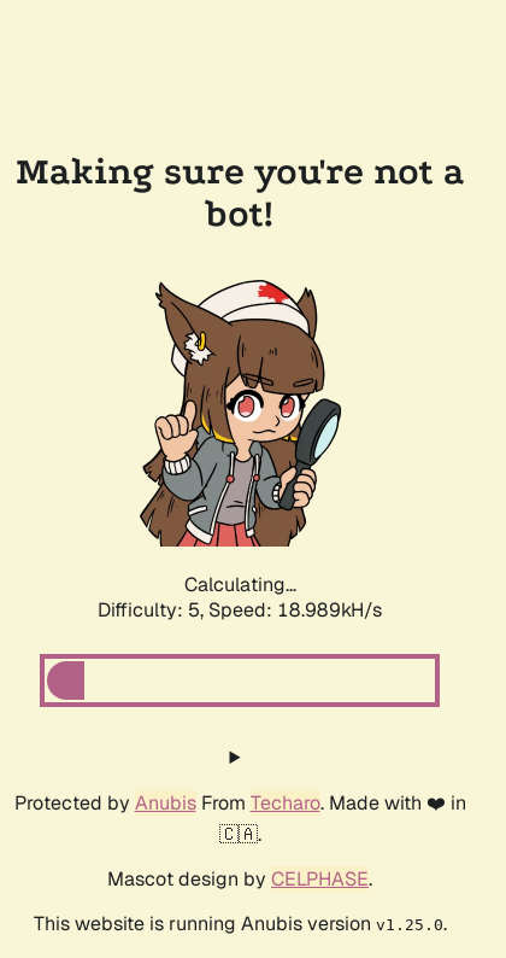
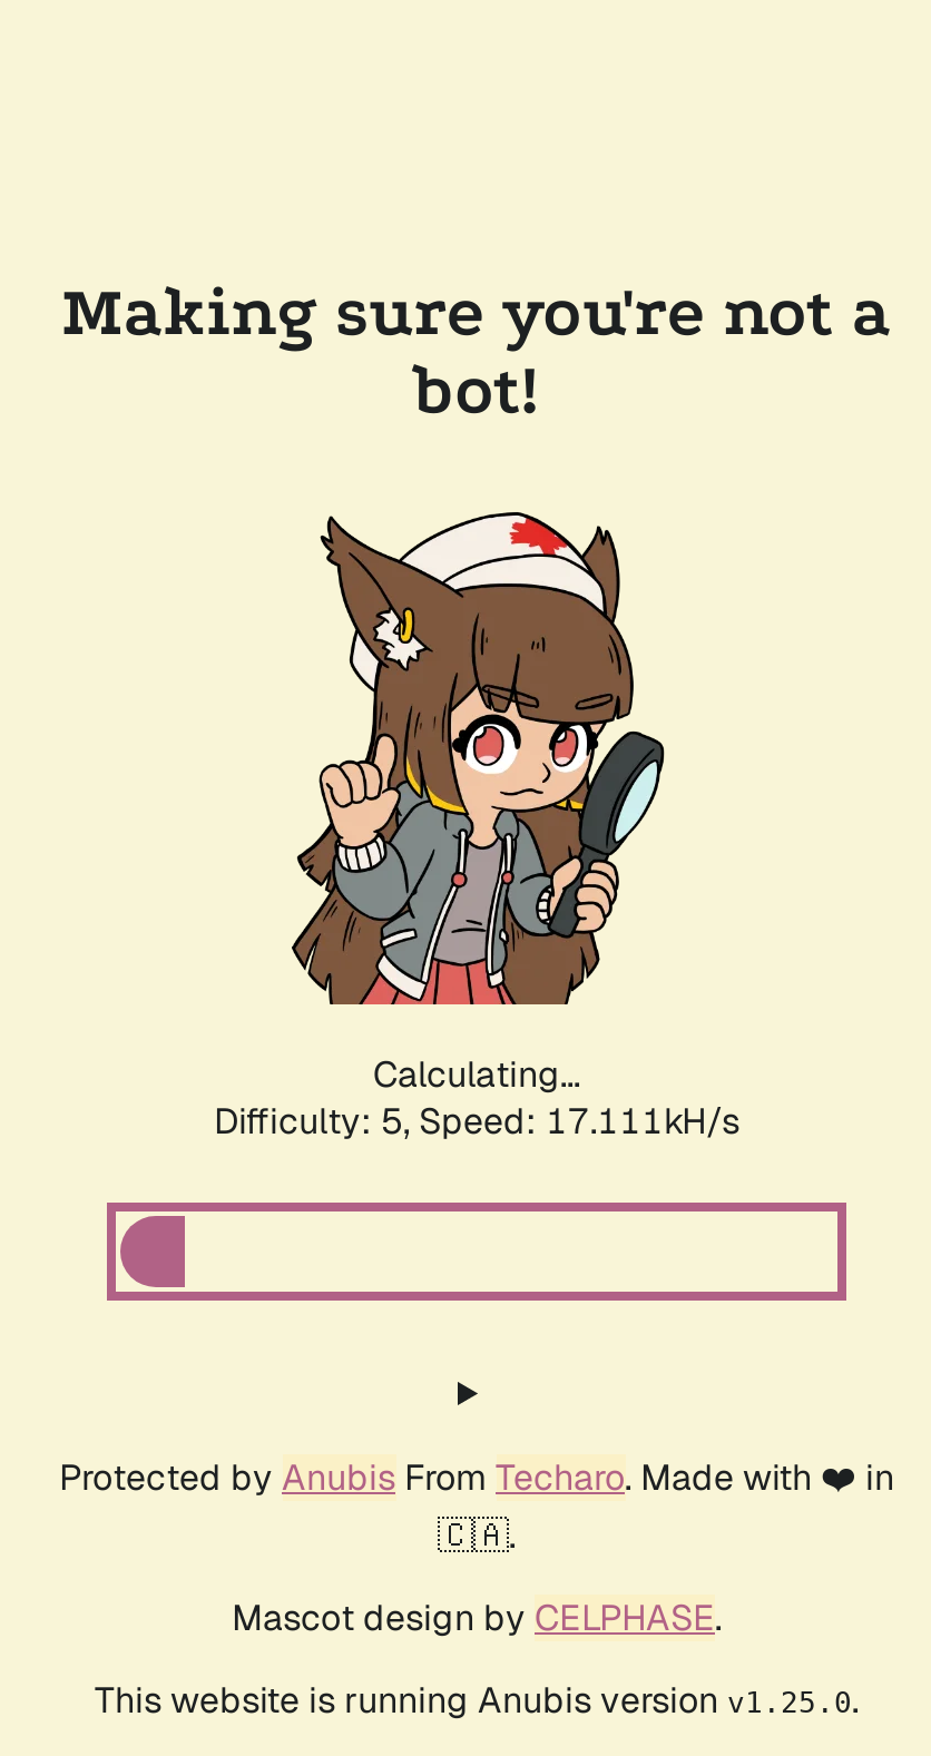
- Difficulty: 5, Speed: 18.989kH/s
+ Difficulty: 5, Speed: 17.111kH/s
